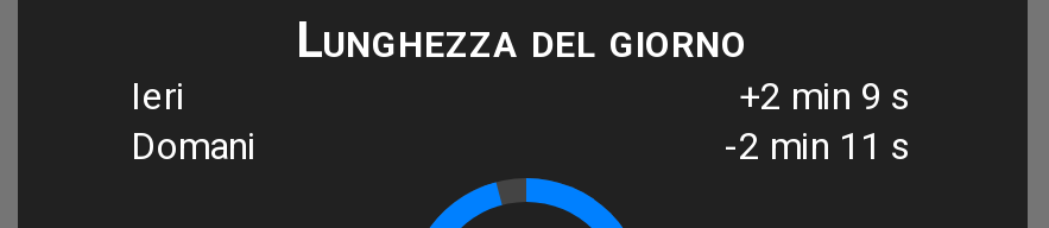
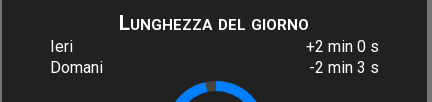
- +2 min 9 s
+ +2 min 0 s

- -2 min 11 s
+ -2 min 3 s
